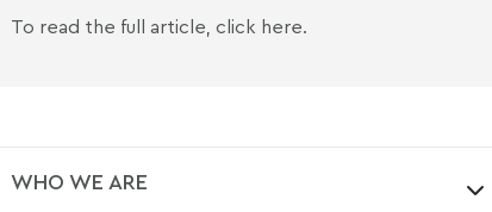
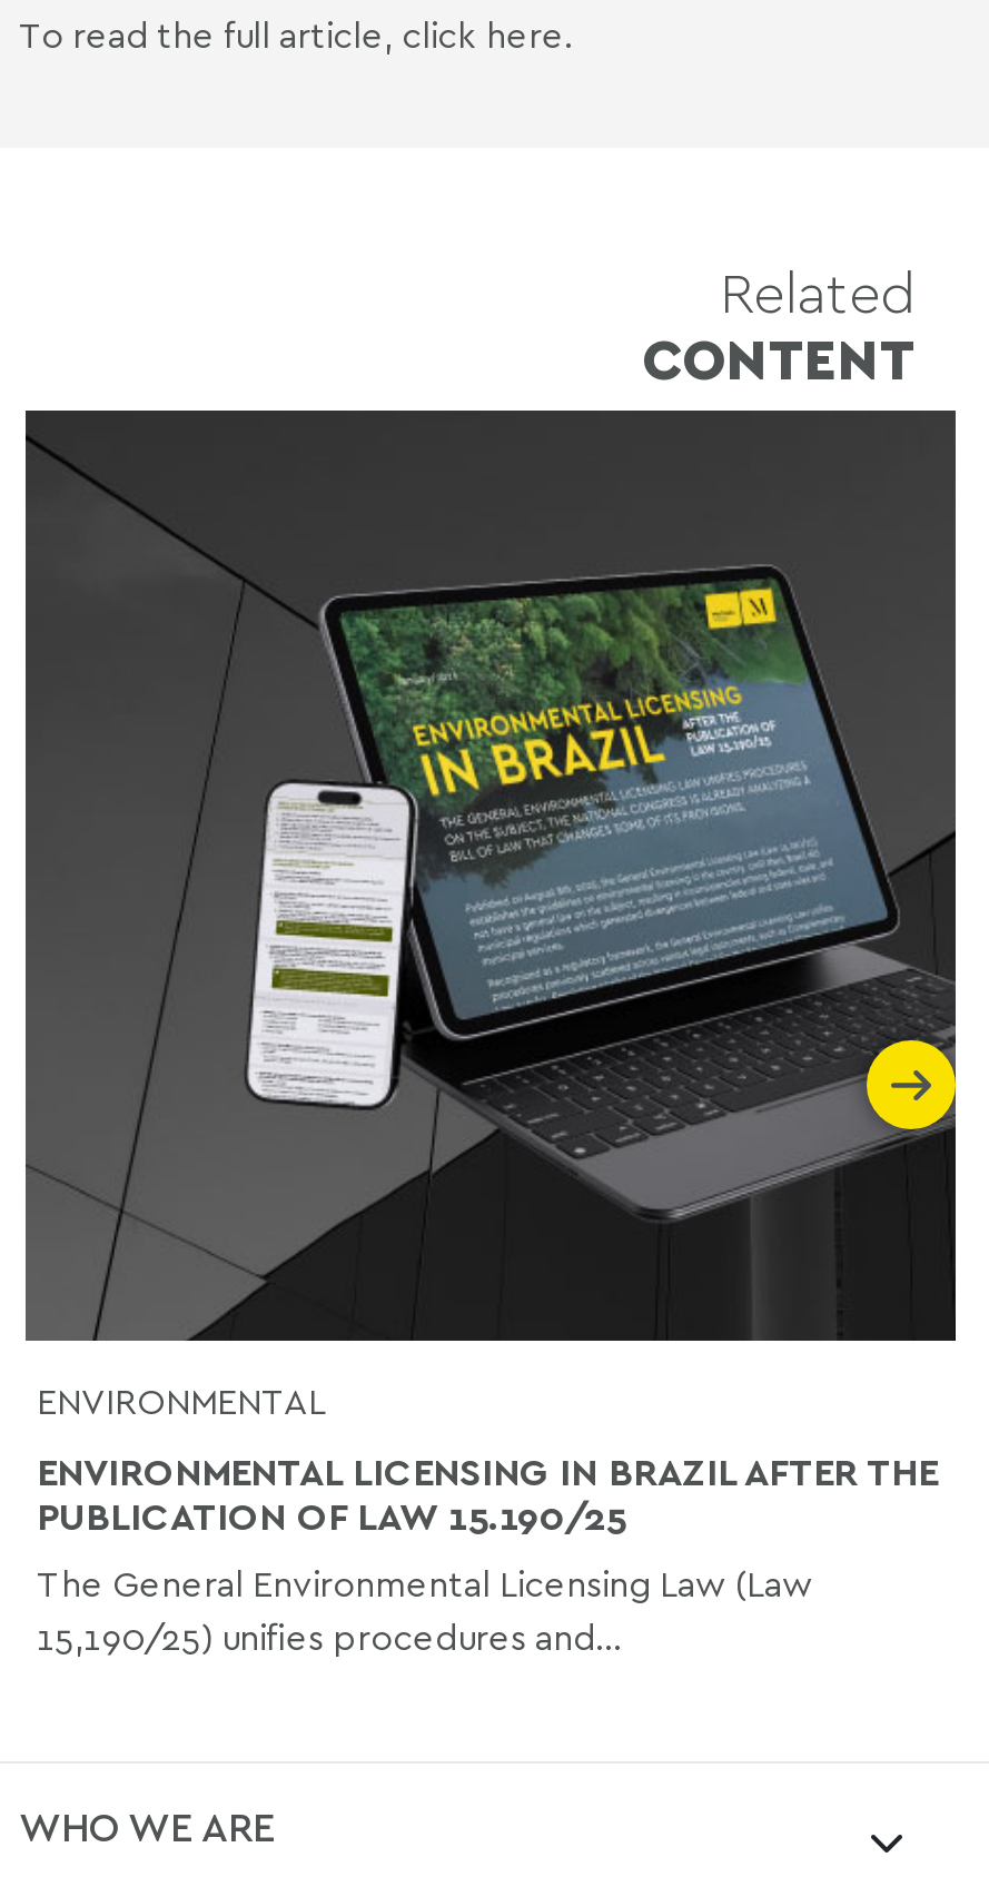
+ [image]
+ ENVIRONMENTAL
+ ENVIRONMENTAL LICENSING IN BRAZIL AFTER THE
+ PUBLICATION OF LAW 15.190/25
+ The General Environmental Licensing Law (Law
+ 15,190/25) unifies procedures and...

+ Related
+ CONTENT
